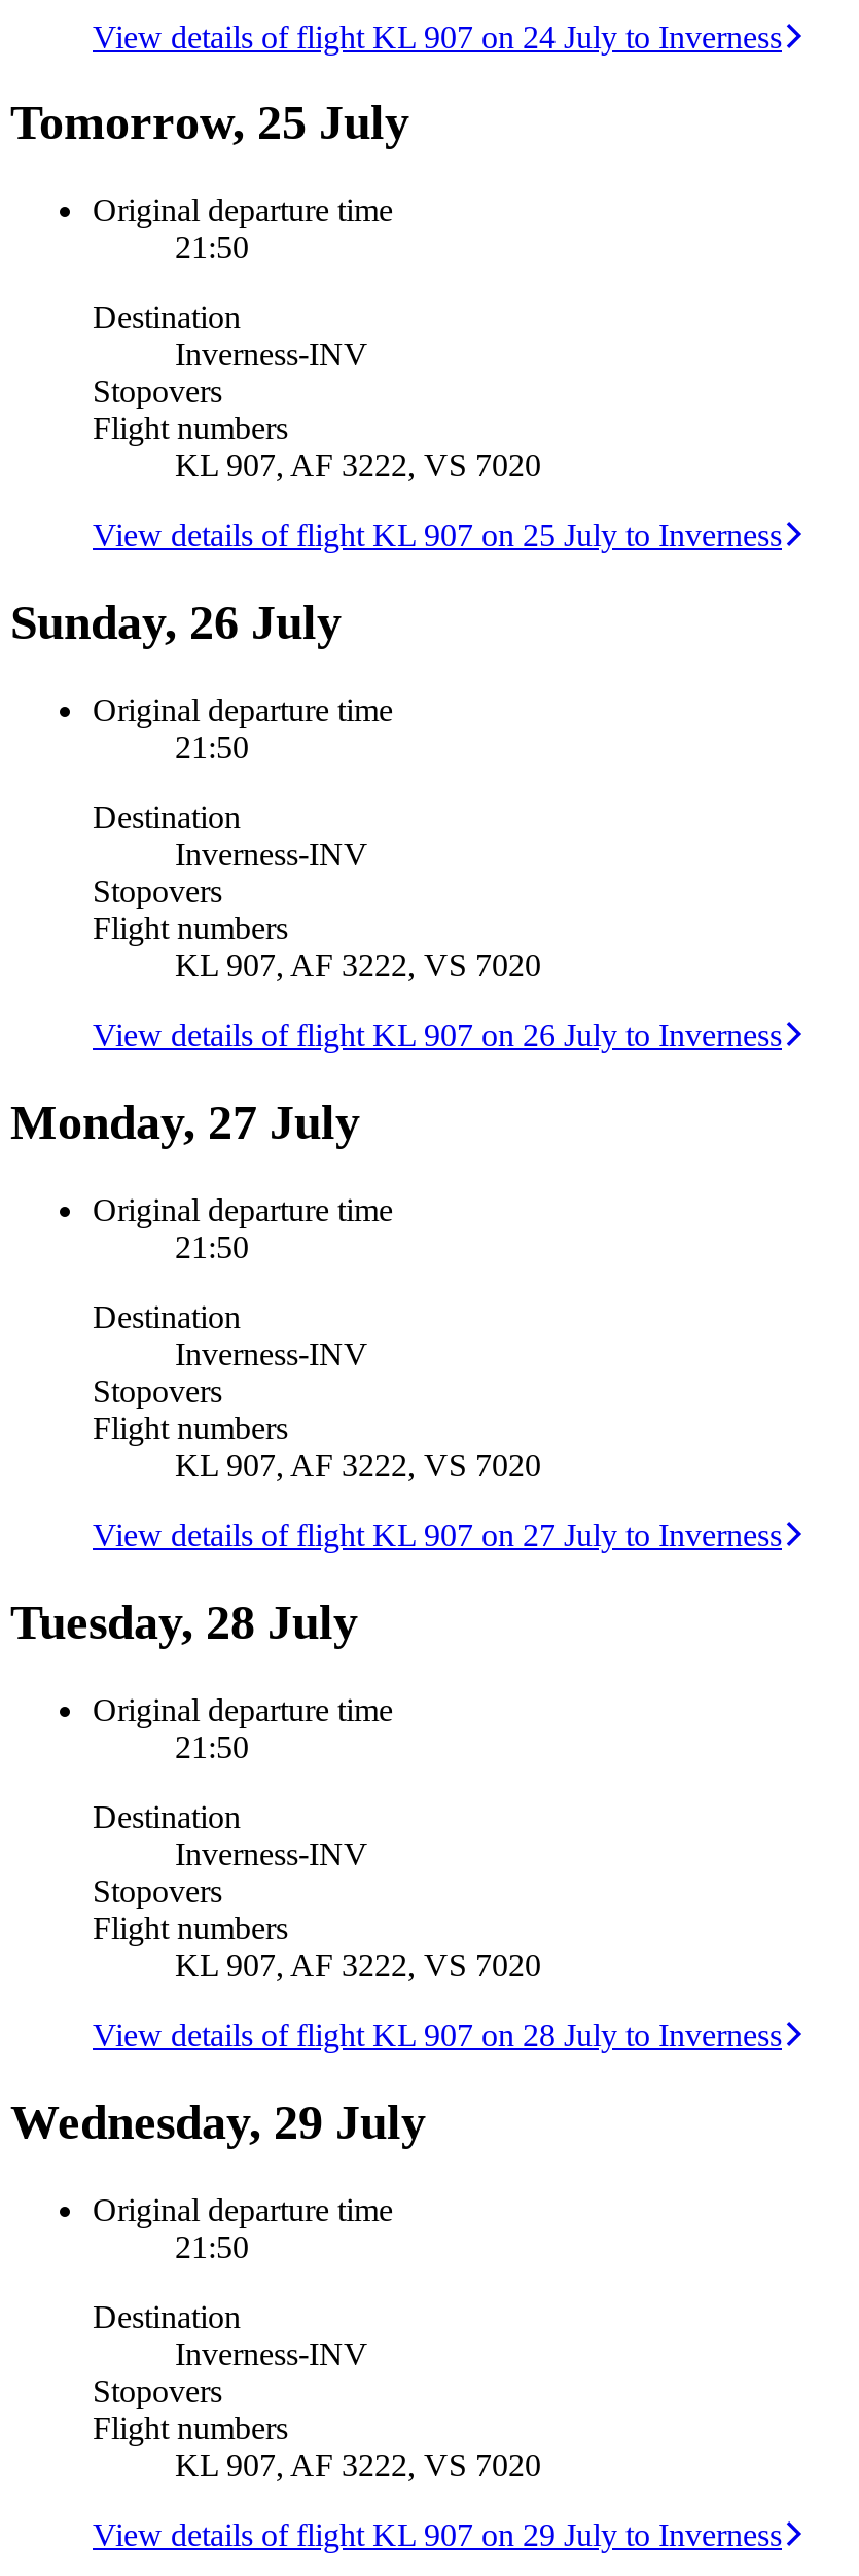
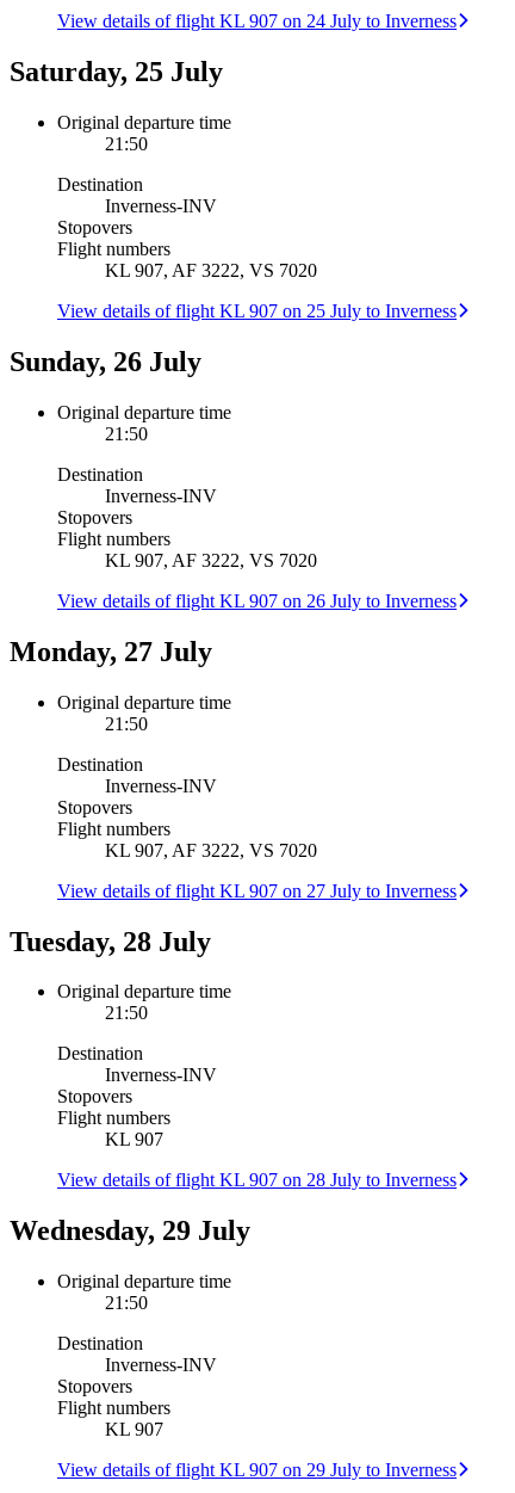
- Tomorrow, 25 July
+ Saturday, 25 July

- KL 907, AF 3222, VS 7020
+ KL 907

- KL 907, AF 3222, VS 7020
+ KL 907
